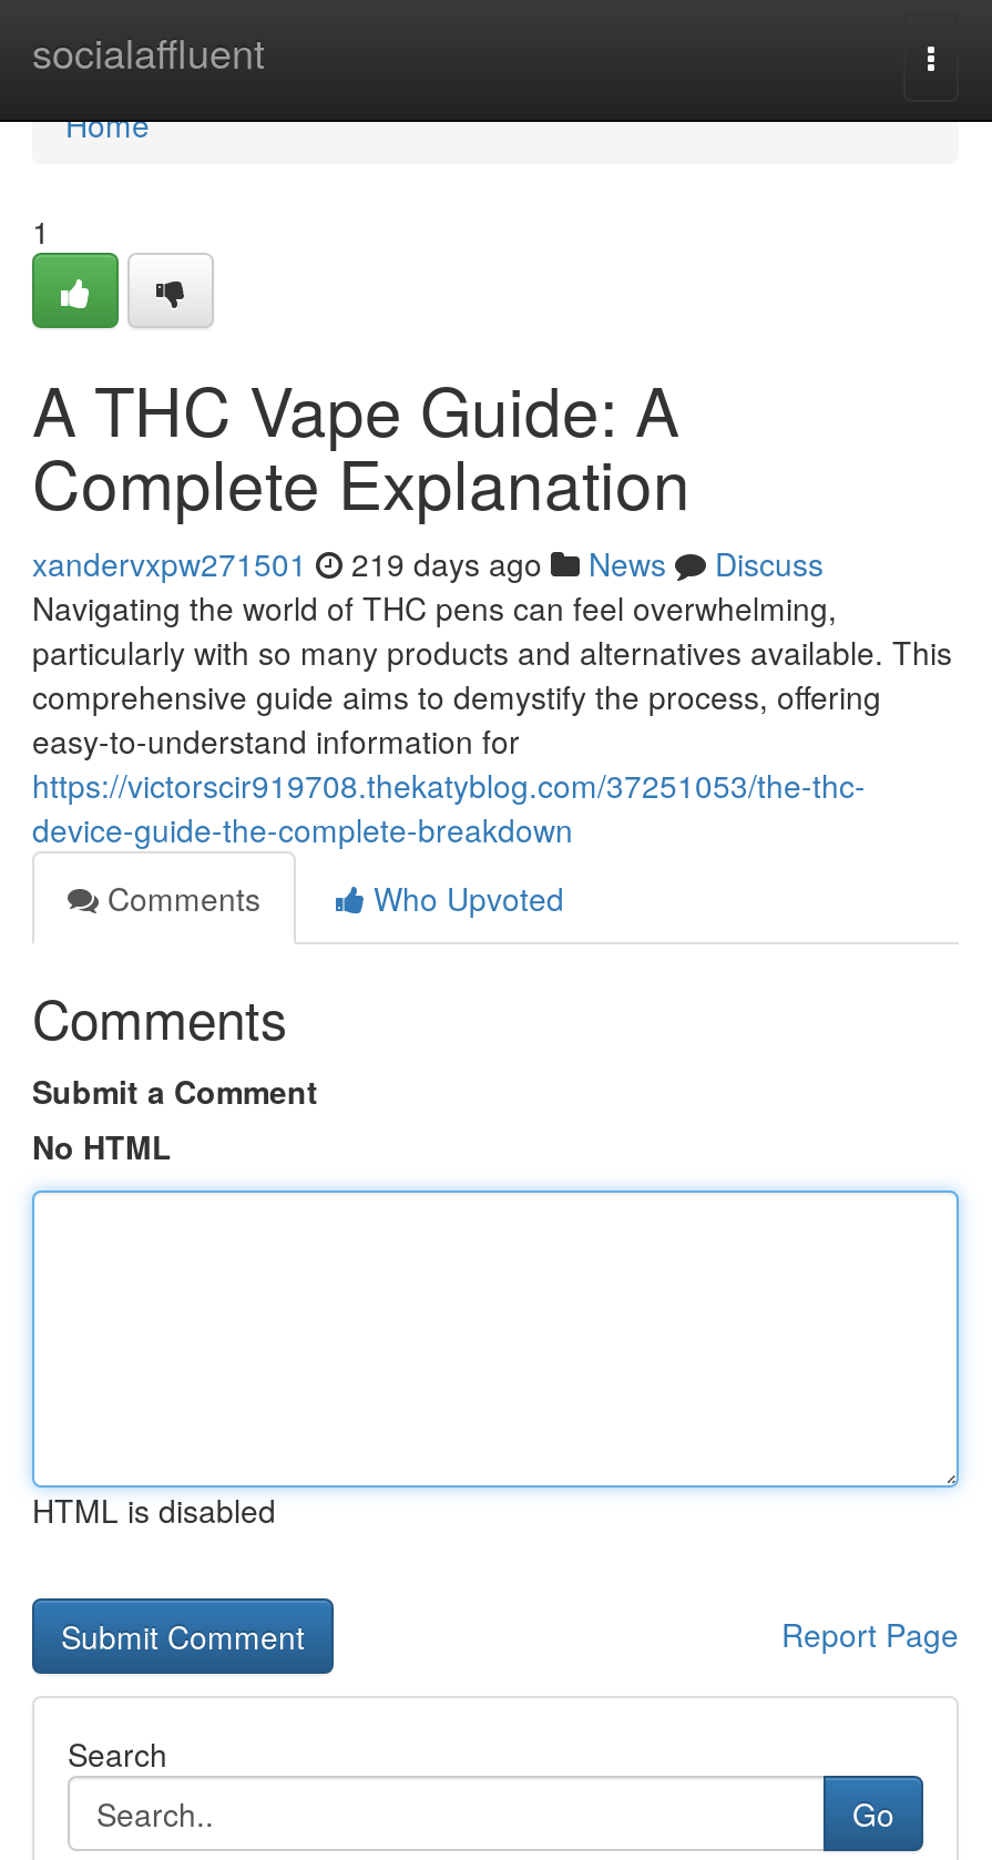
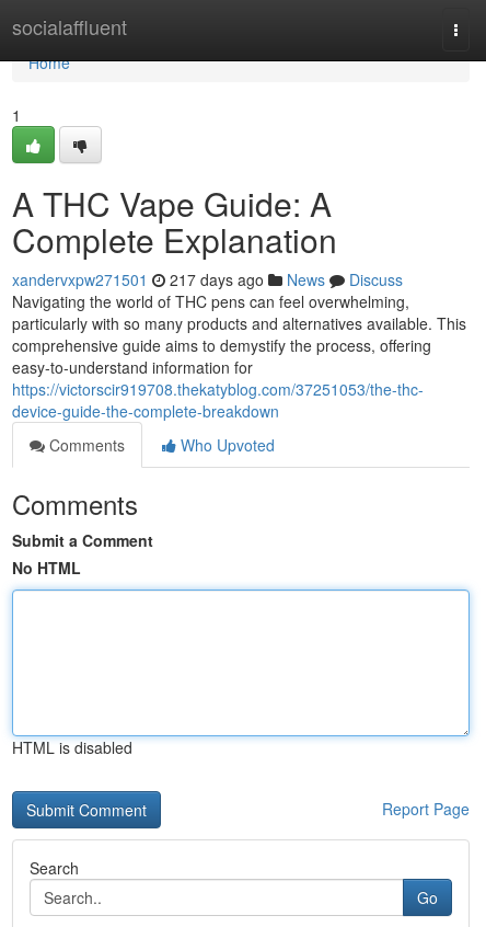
- xandervxpw271501 219 days ago News Discuss
+ xandervxpw271501 217 days ago News Discuss
